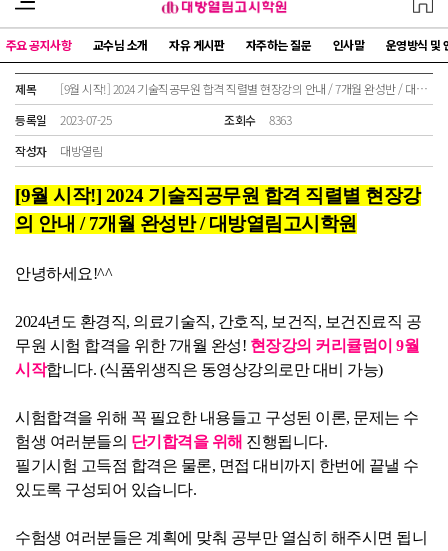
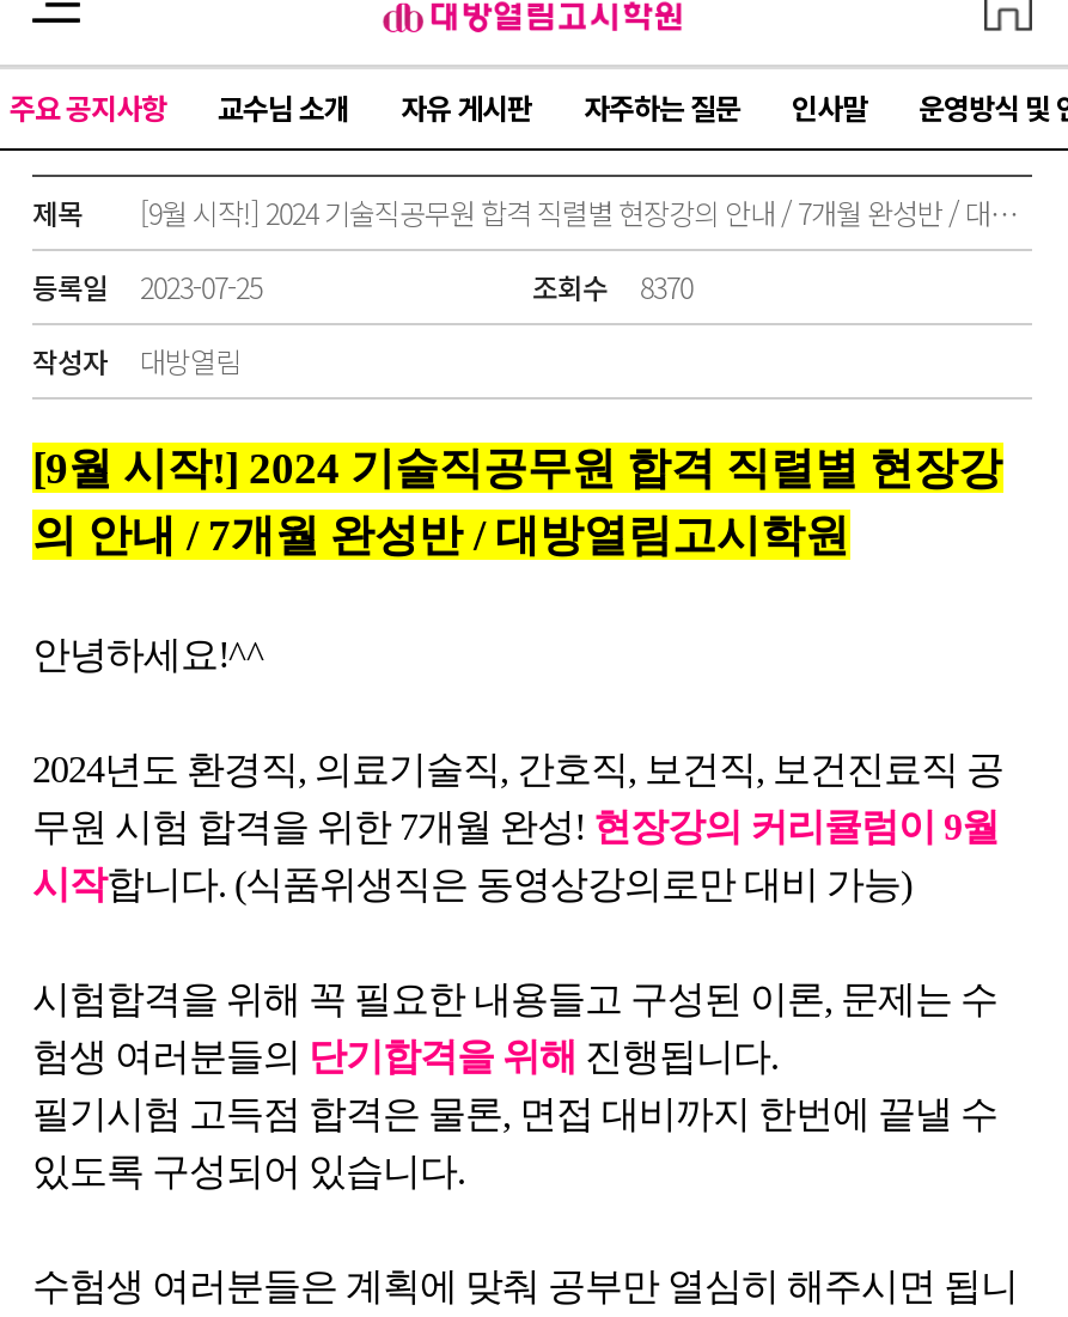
- 조회수 8363
+ 조회수 8370
